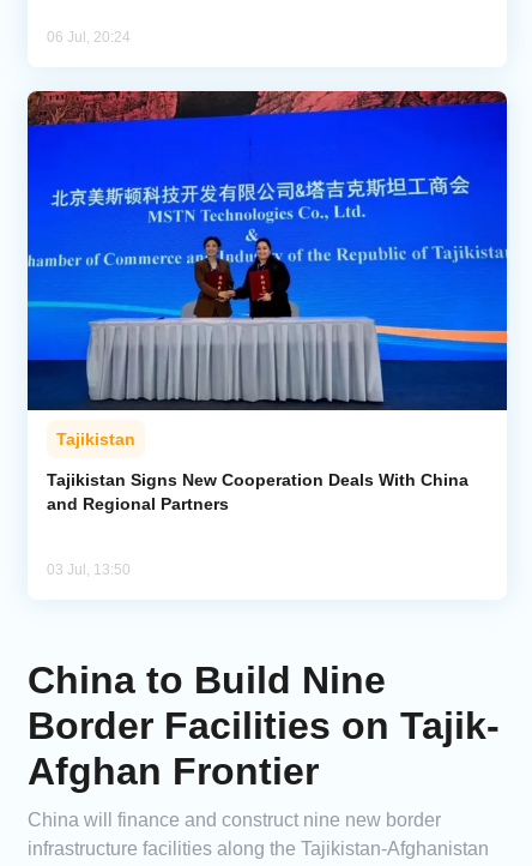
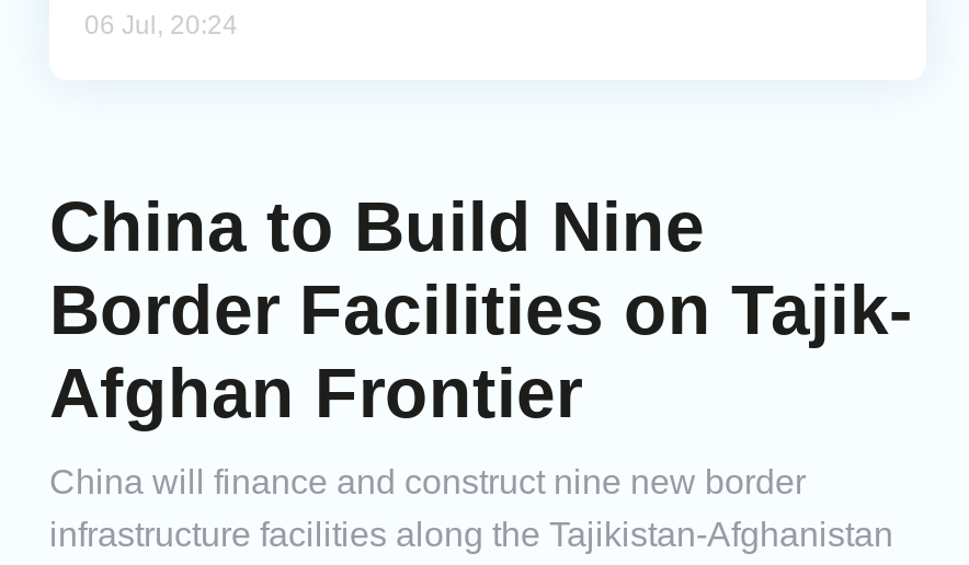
- [image]
- Tajikistan
- Tajikistan Signs New Cooperation Deals With China
- and Regional Partners
- 03 Jul, 13:50
